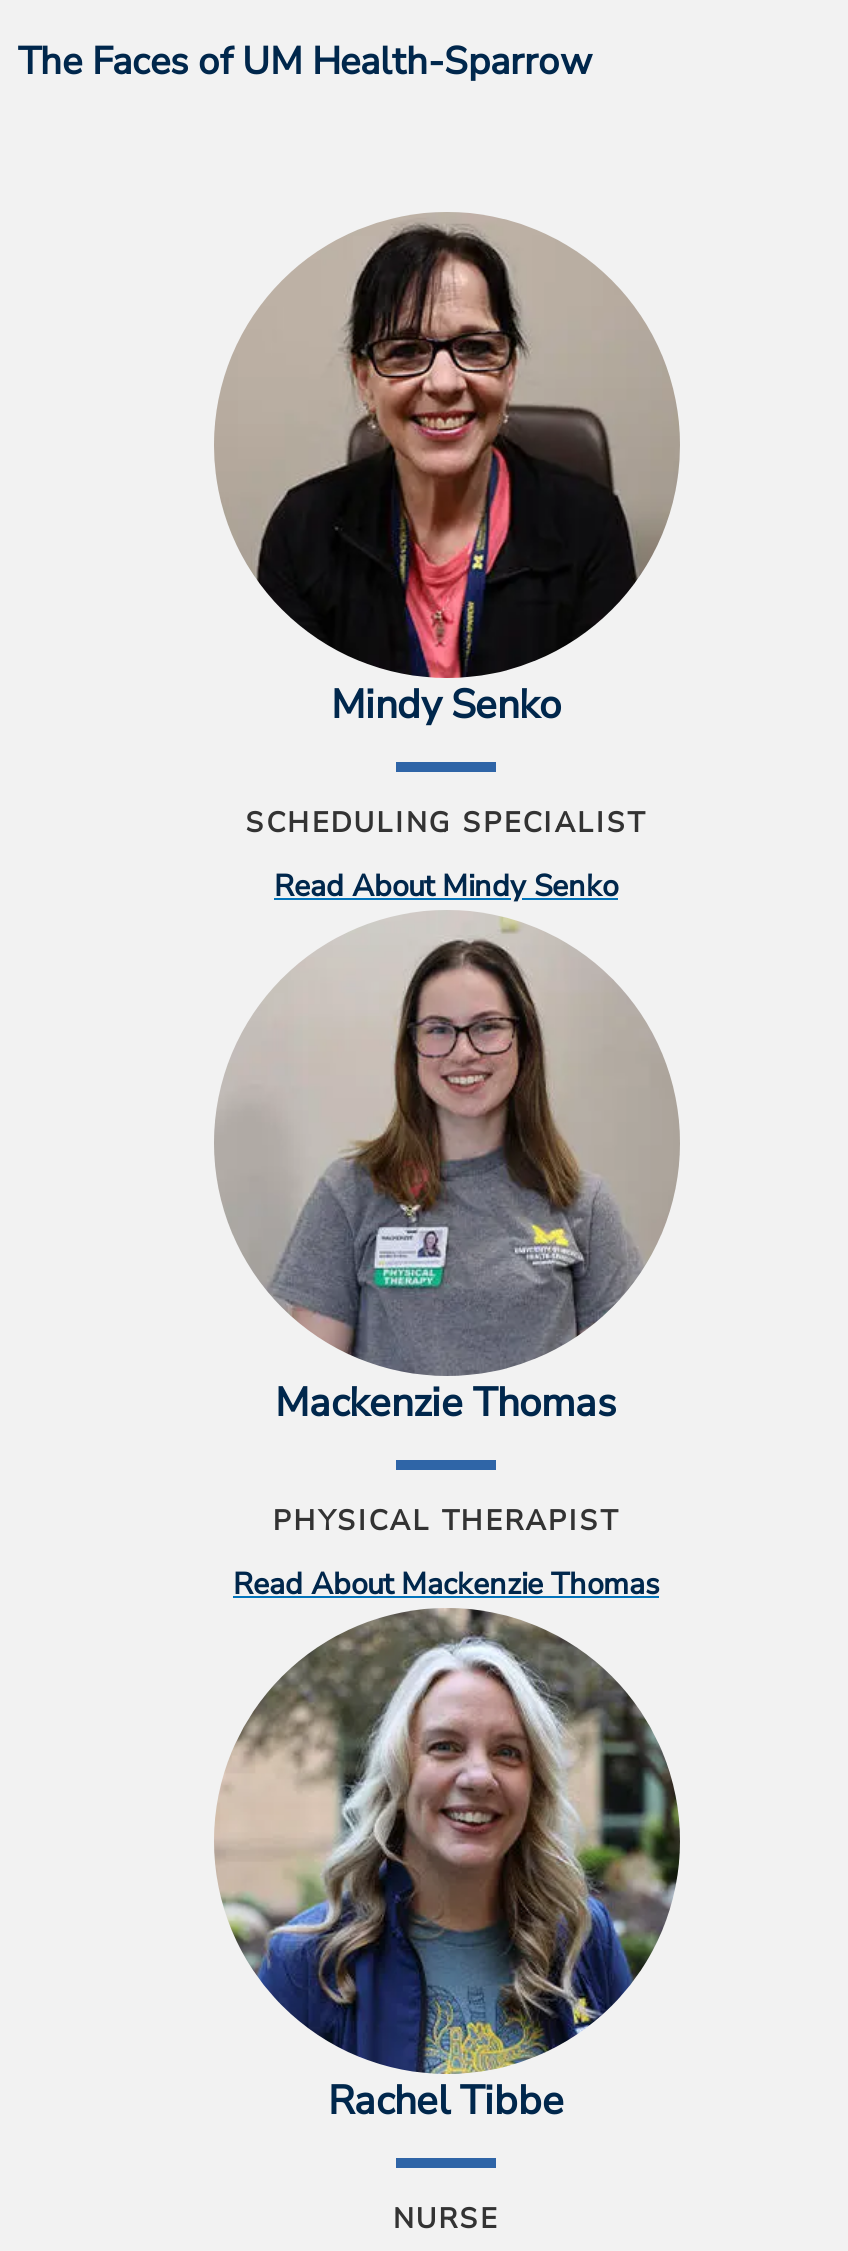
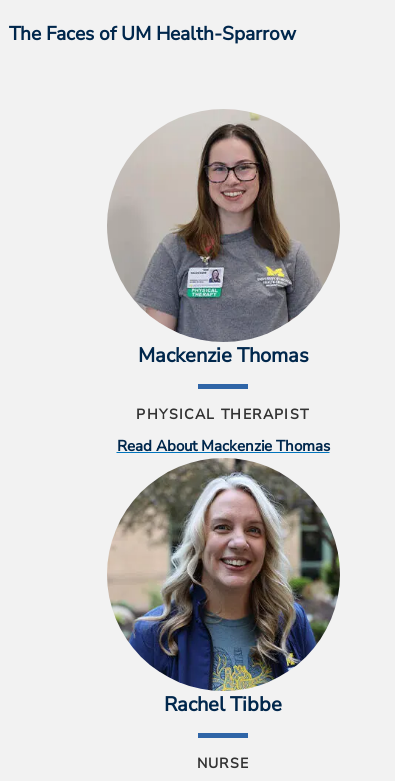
- [image]
- Mindy Senko
- SCHEDULING SPECIALIST
- Read About Mindy Senko
